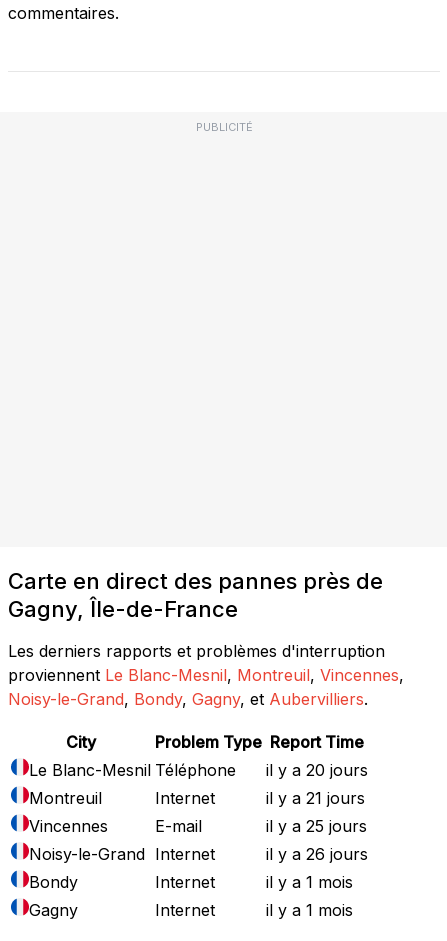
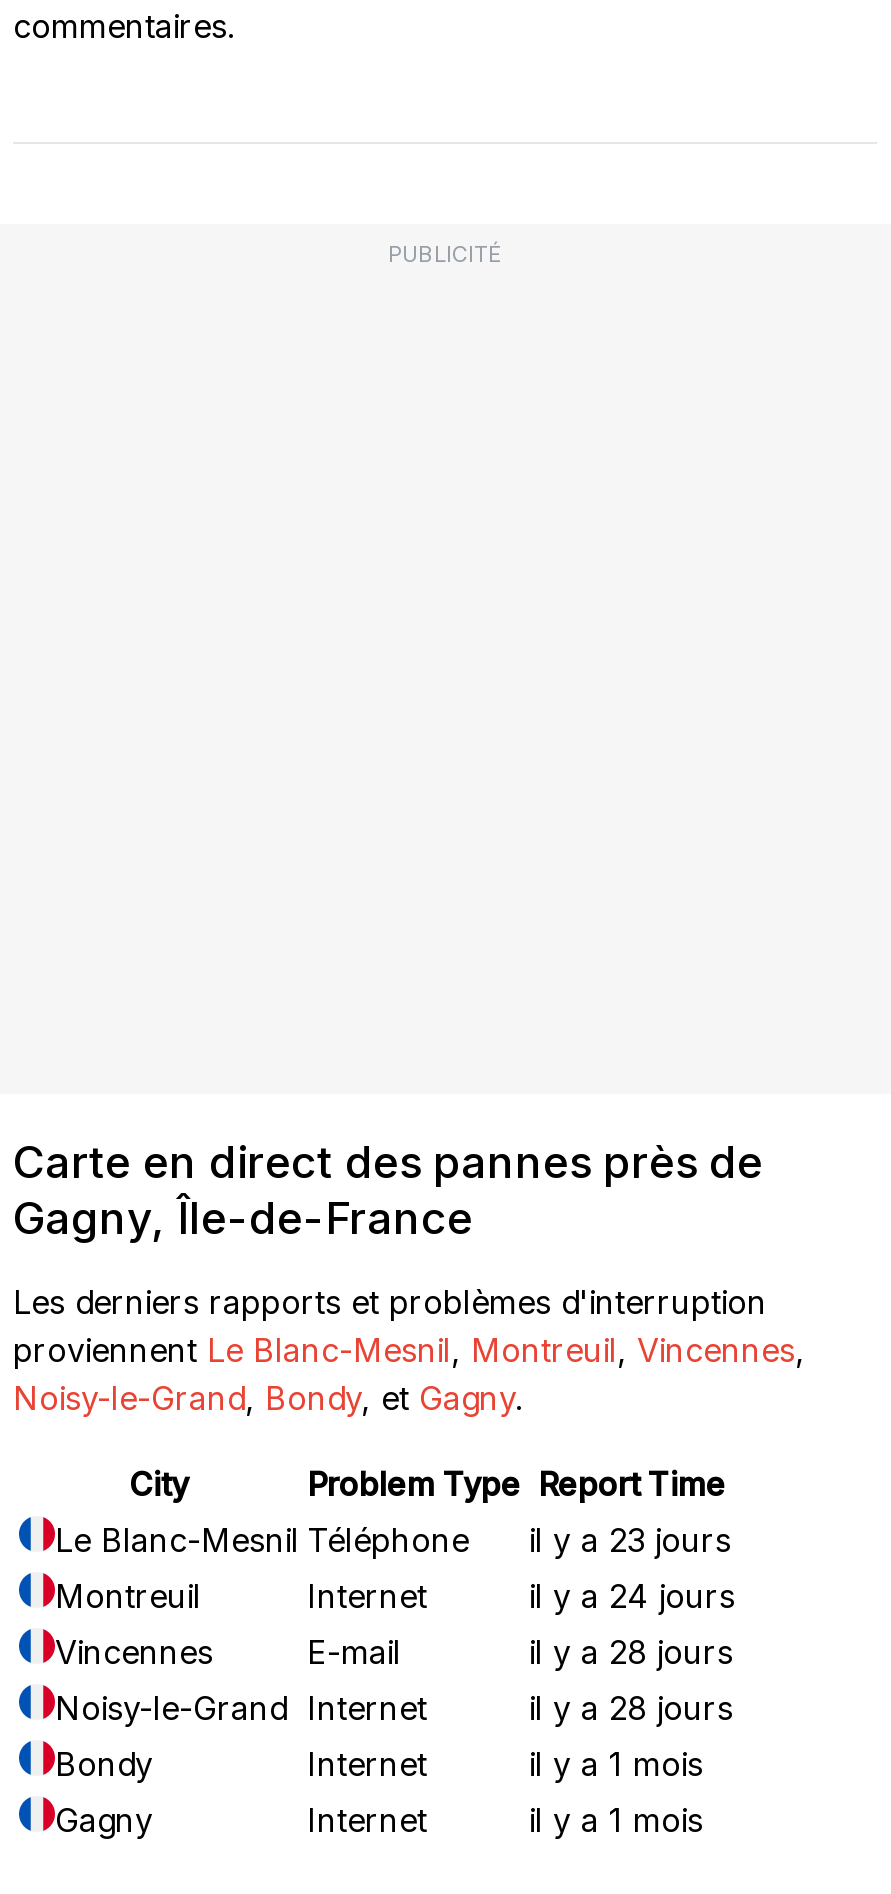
- Noisy-le-Grand, Bondy, Gagny, et Aubervilliers.
+ Noisy-le-Grand, Bondy, et Gagny.

- Le Blanc-Mesnil Téléphone il y a 20 jours
+ Le Blanc-Mesnil Téléphone il y a 23 jours

- il y a 21 jours
+ il y a 24 jours

- il y a 25 jours
+ il y a 28 jours

- il y a 26 jours
+ il y a 28 jours
